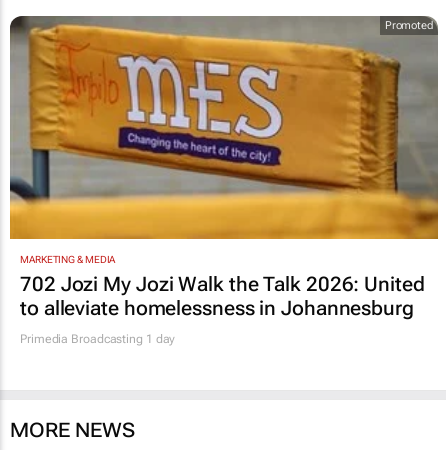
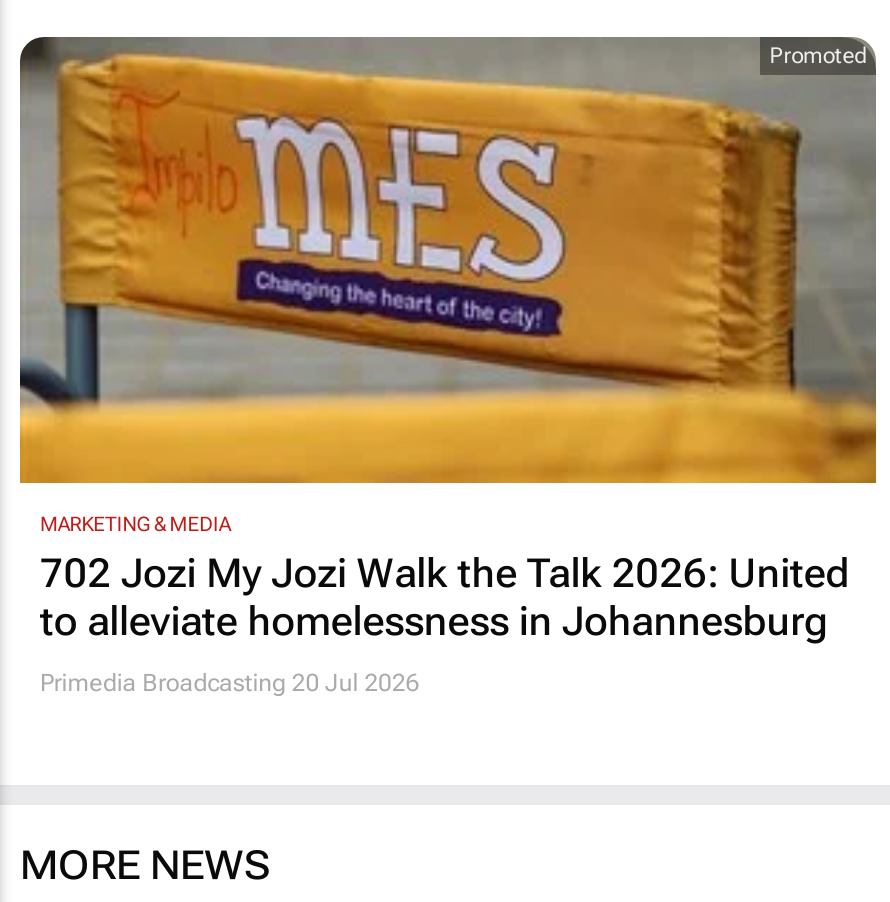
- Primedia Broadcasting 1 day
+ Primedia Broadcasting 20 Jul 2026
